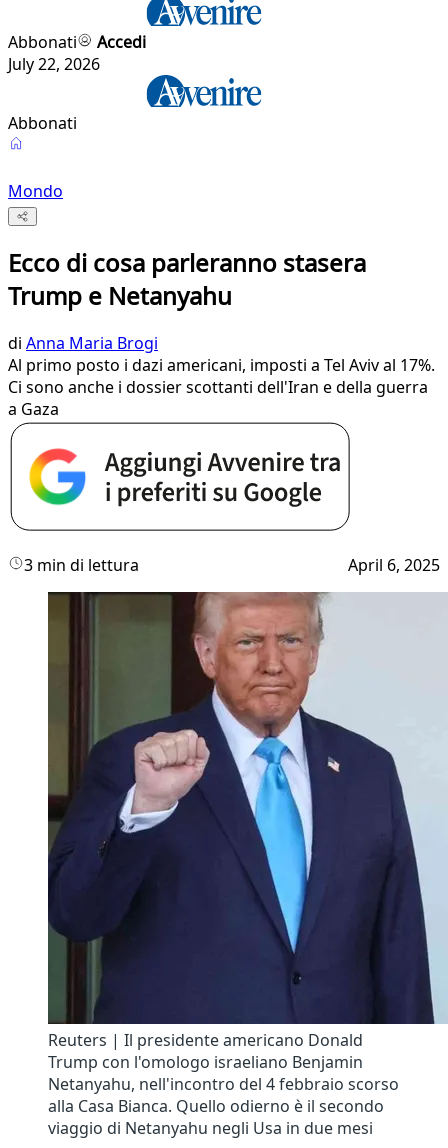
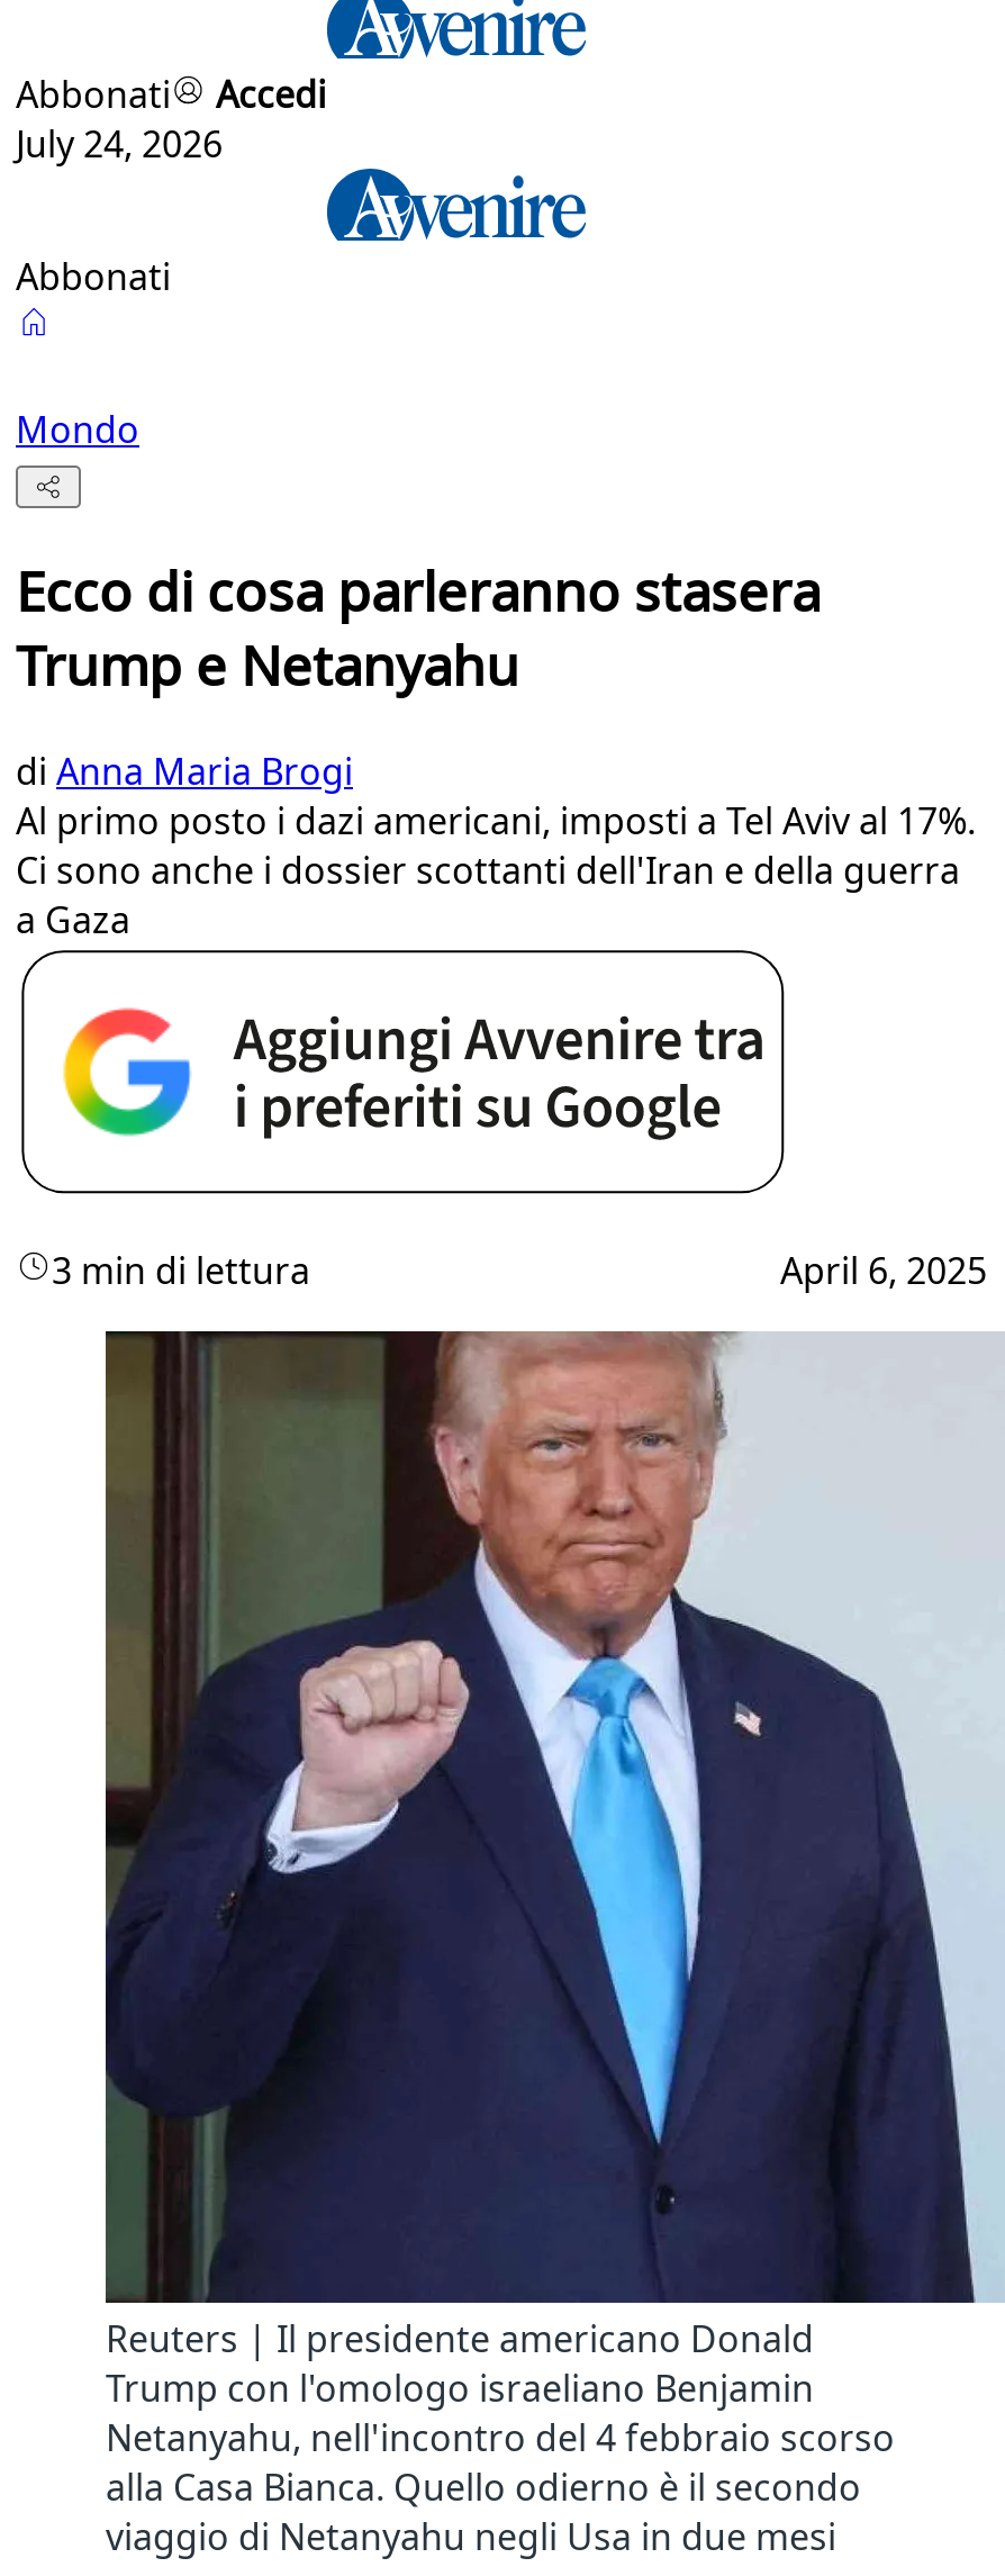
- July 22, 2026
+ July 24, 2026
